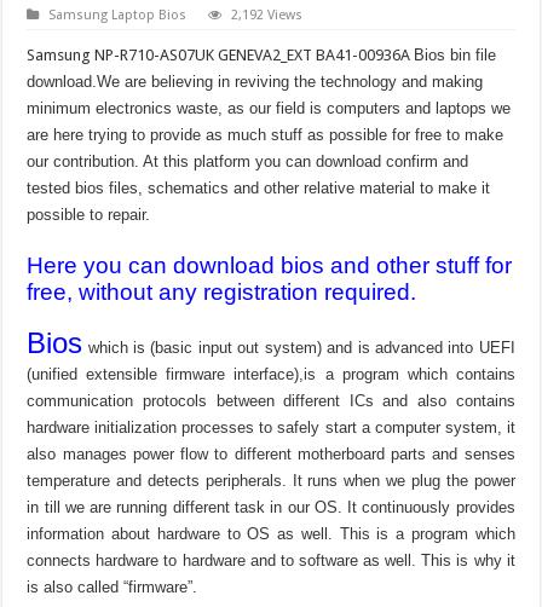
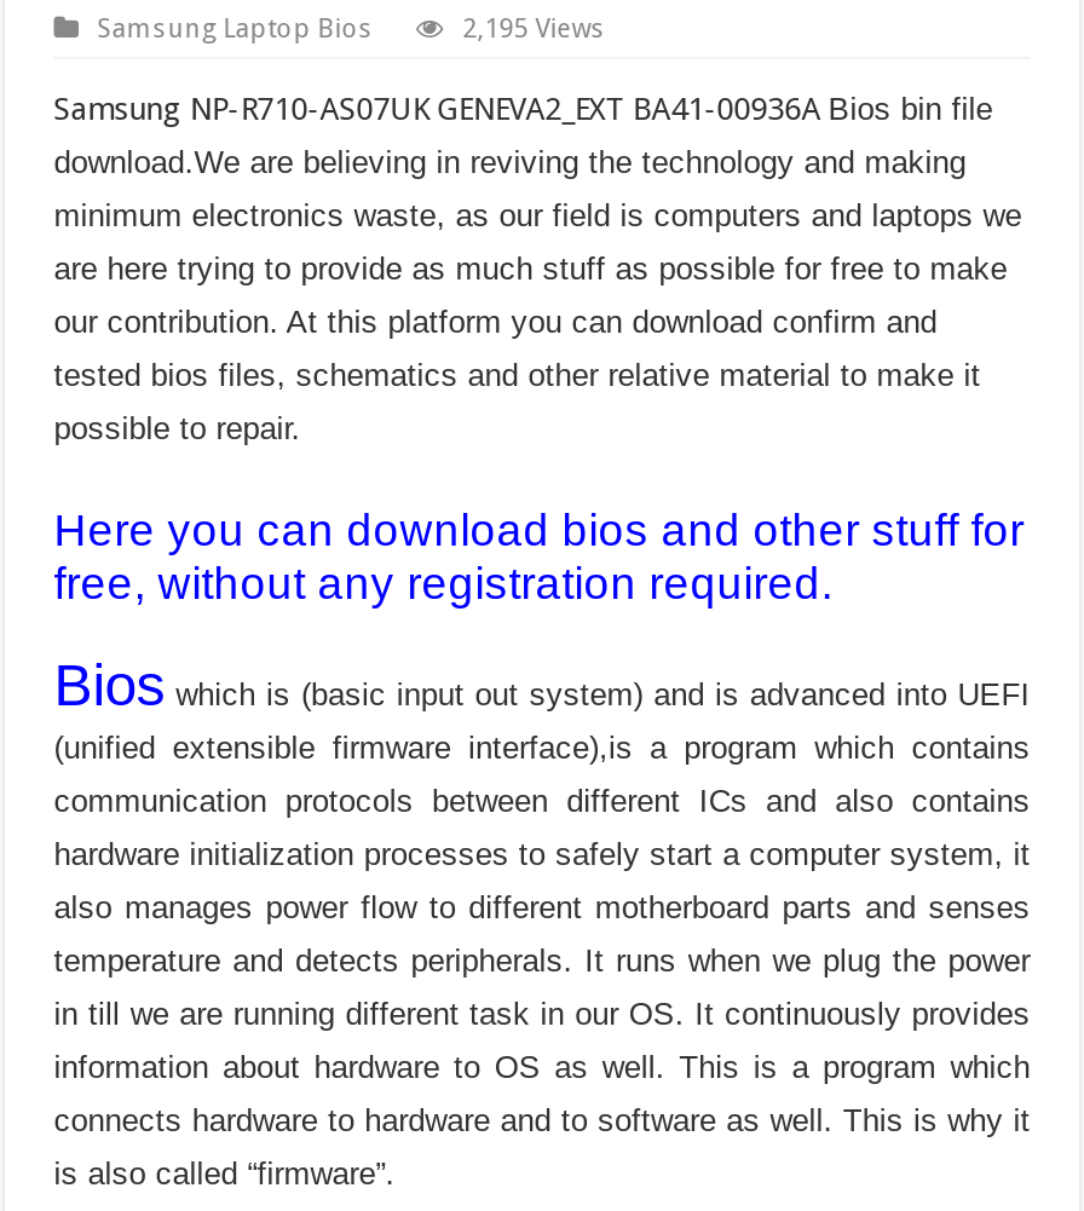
- 2,192 Views
+ 2,195 Views
